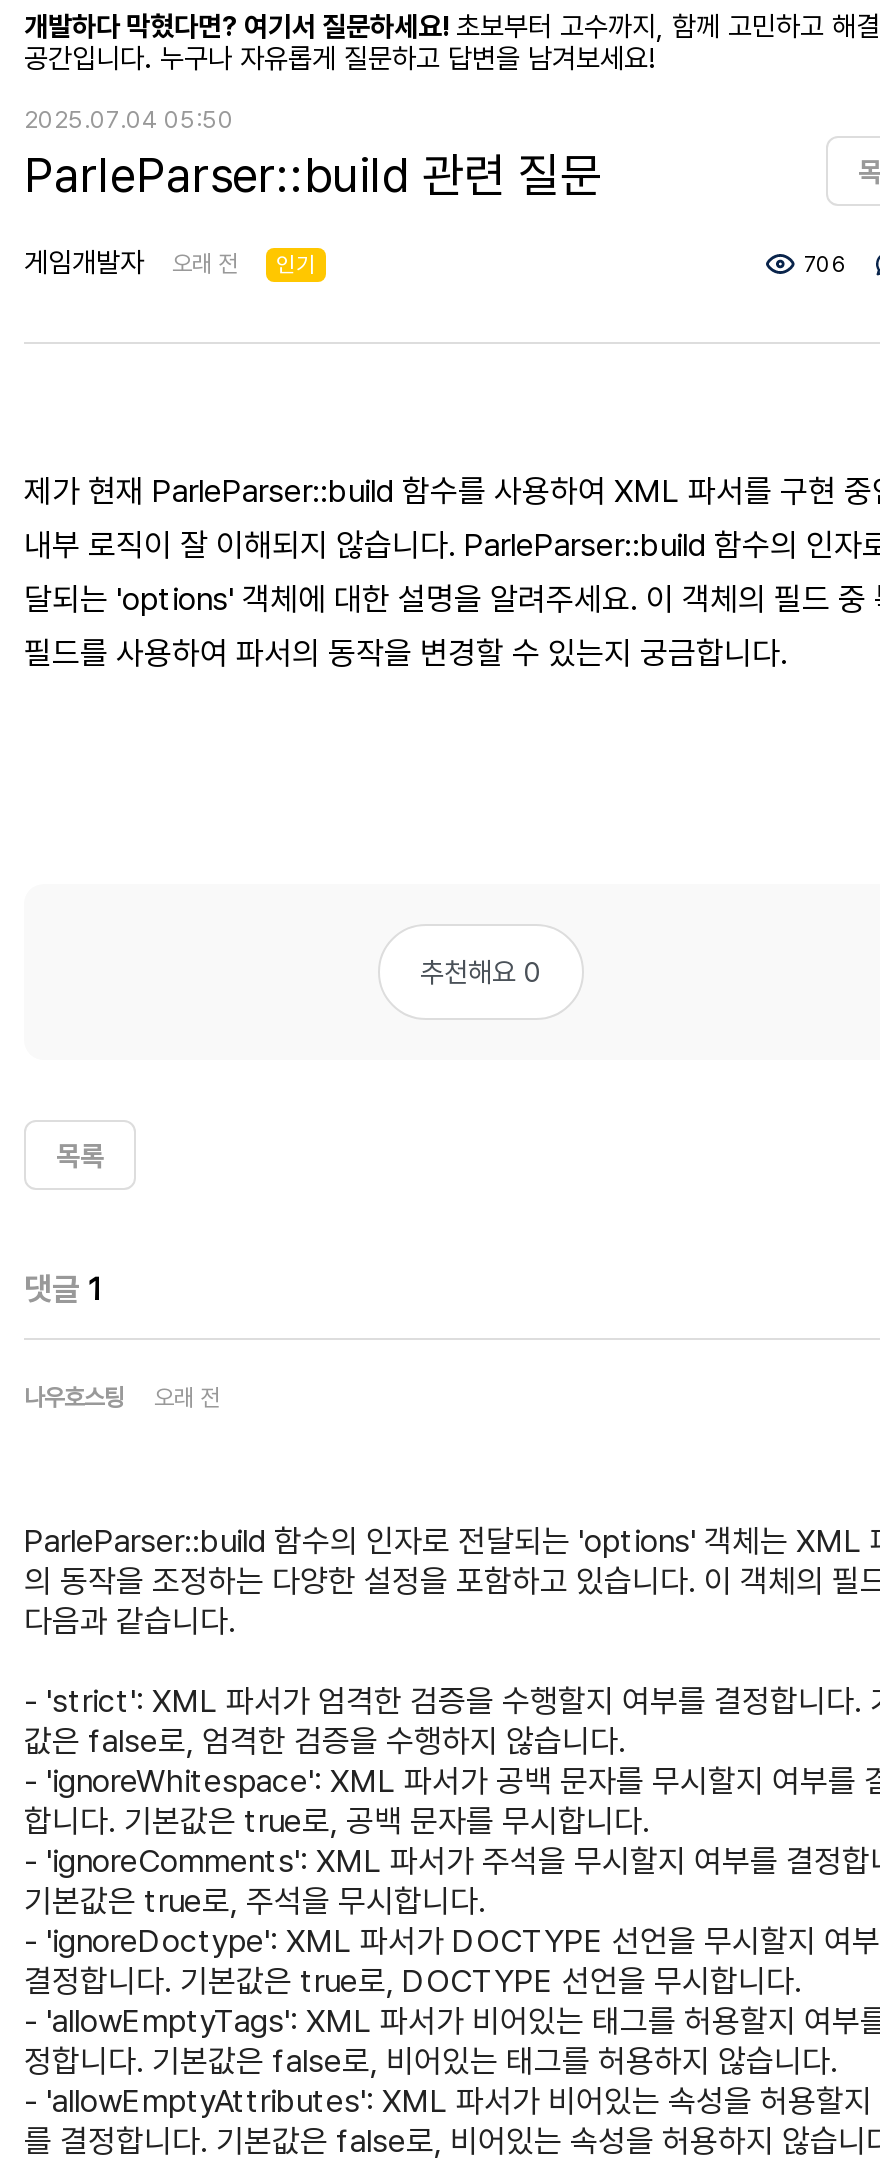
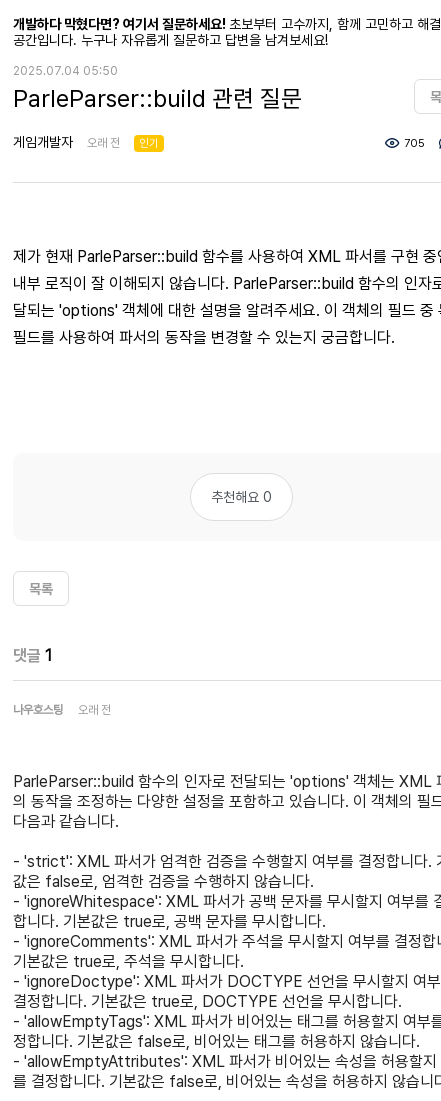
- 706
+ 705
